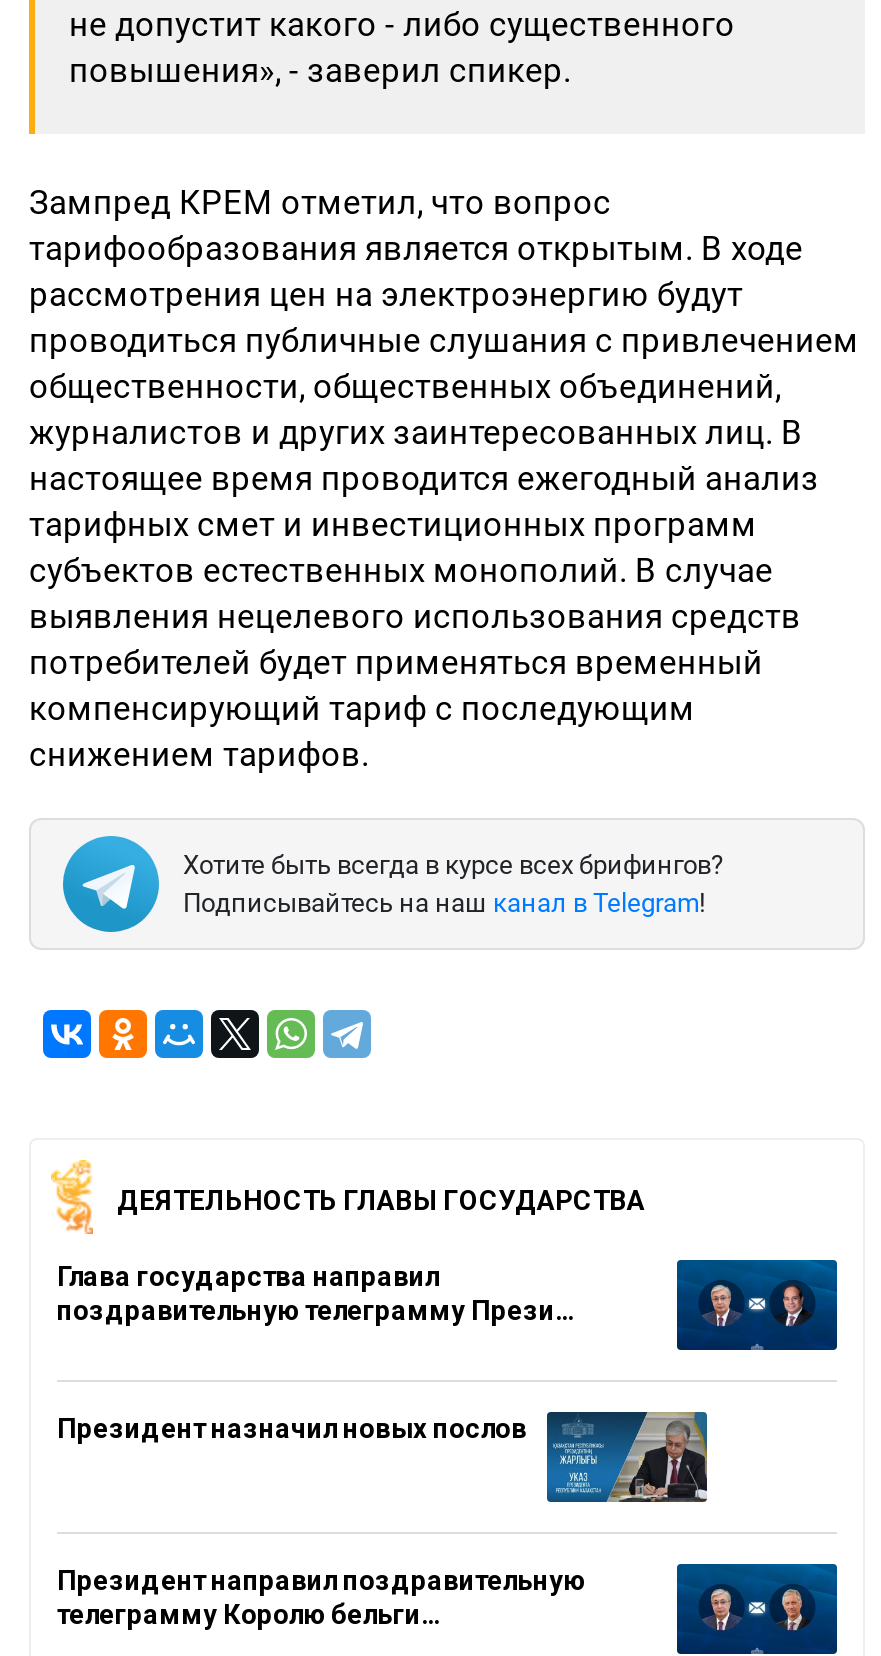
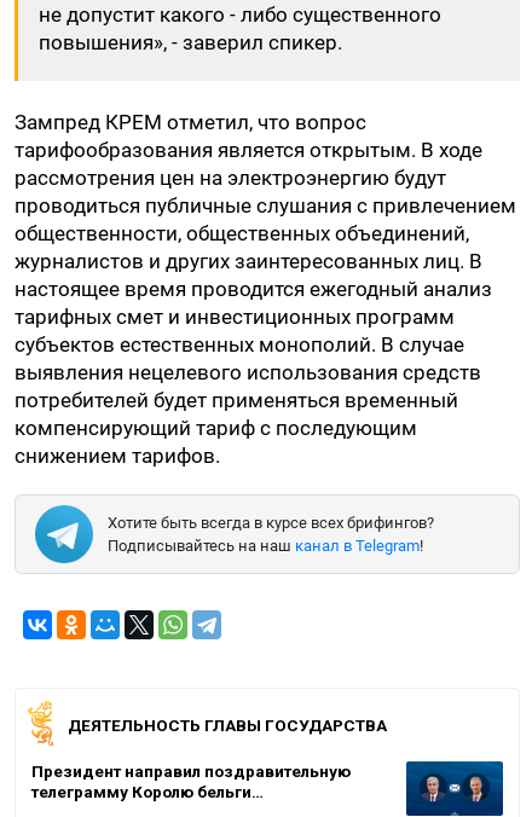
- Глава государства направил
- поздравительную телеграмму Прези…

- [image]
- Президент назначил новых послов
